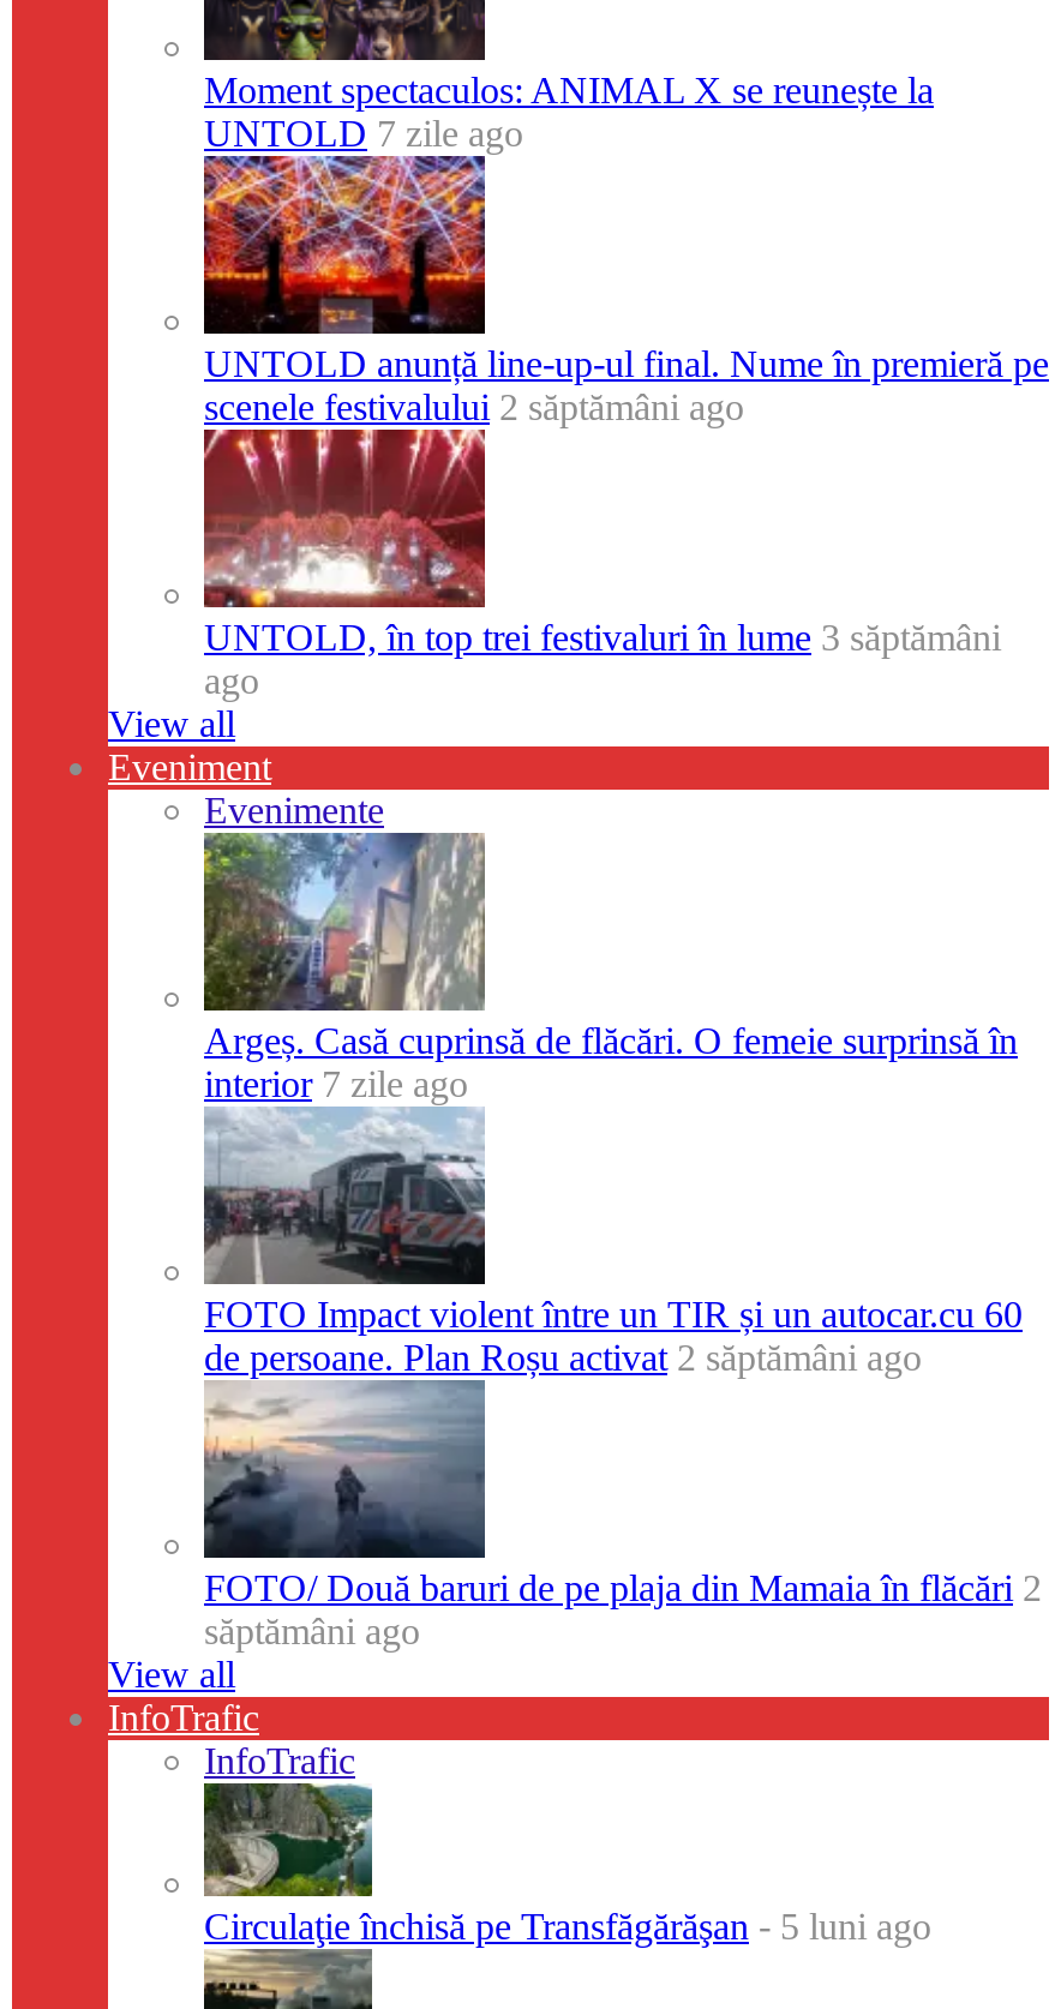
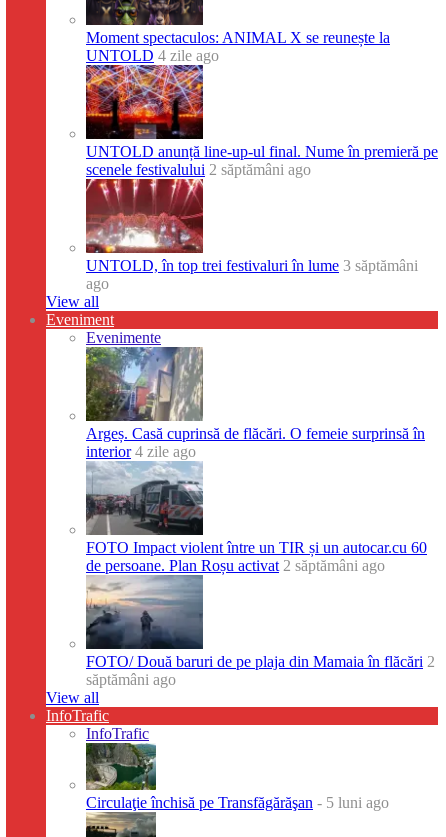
- UNTOLD 7 zile ago
+ UNTOLD 4 zile ago

- interior 7 zile ago
+ interior 4 zile ago
